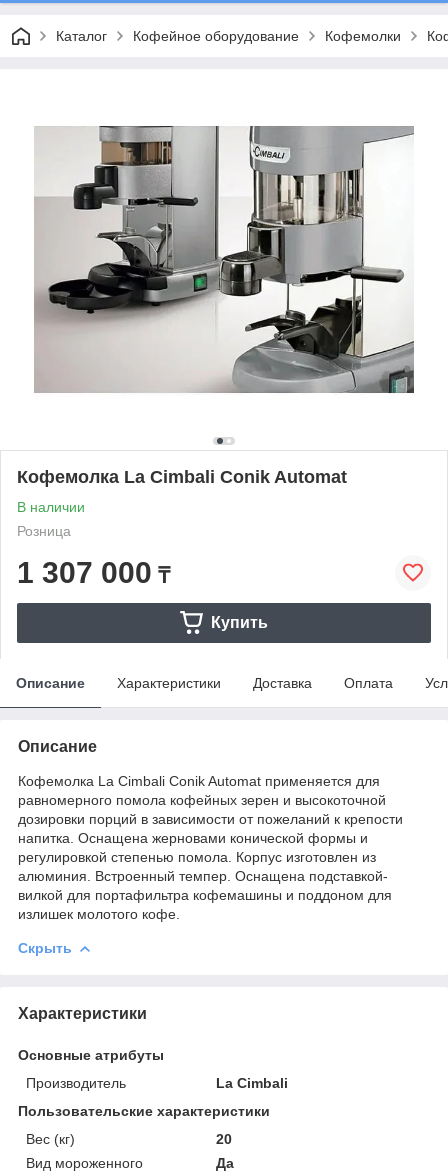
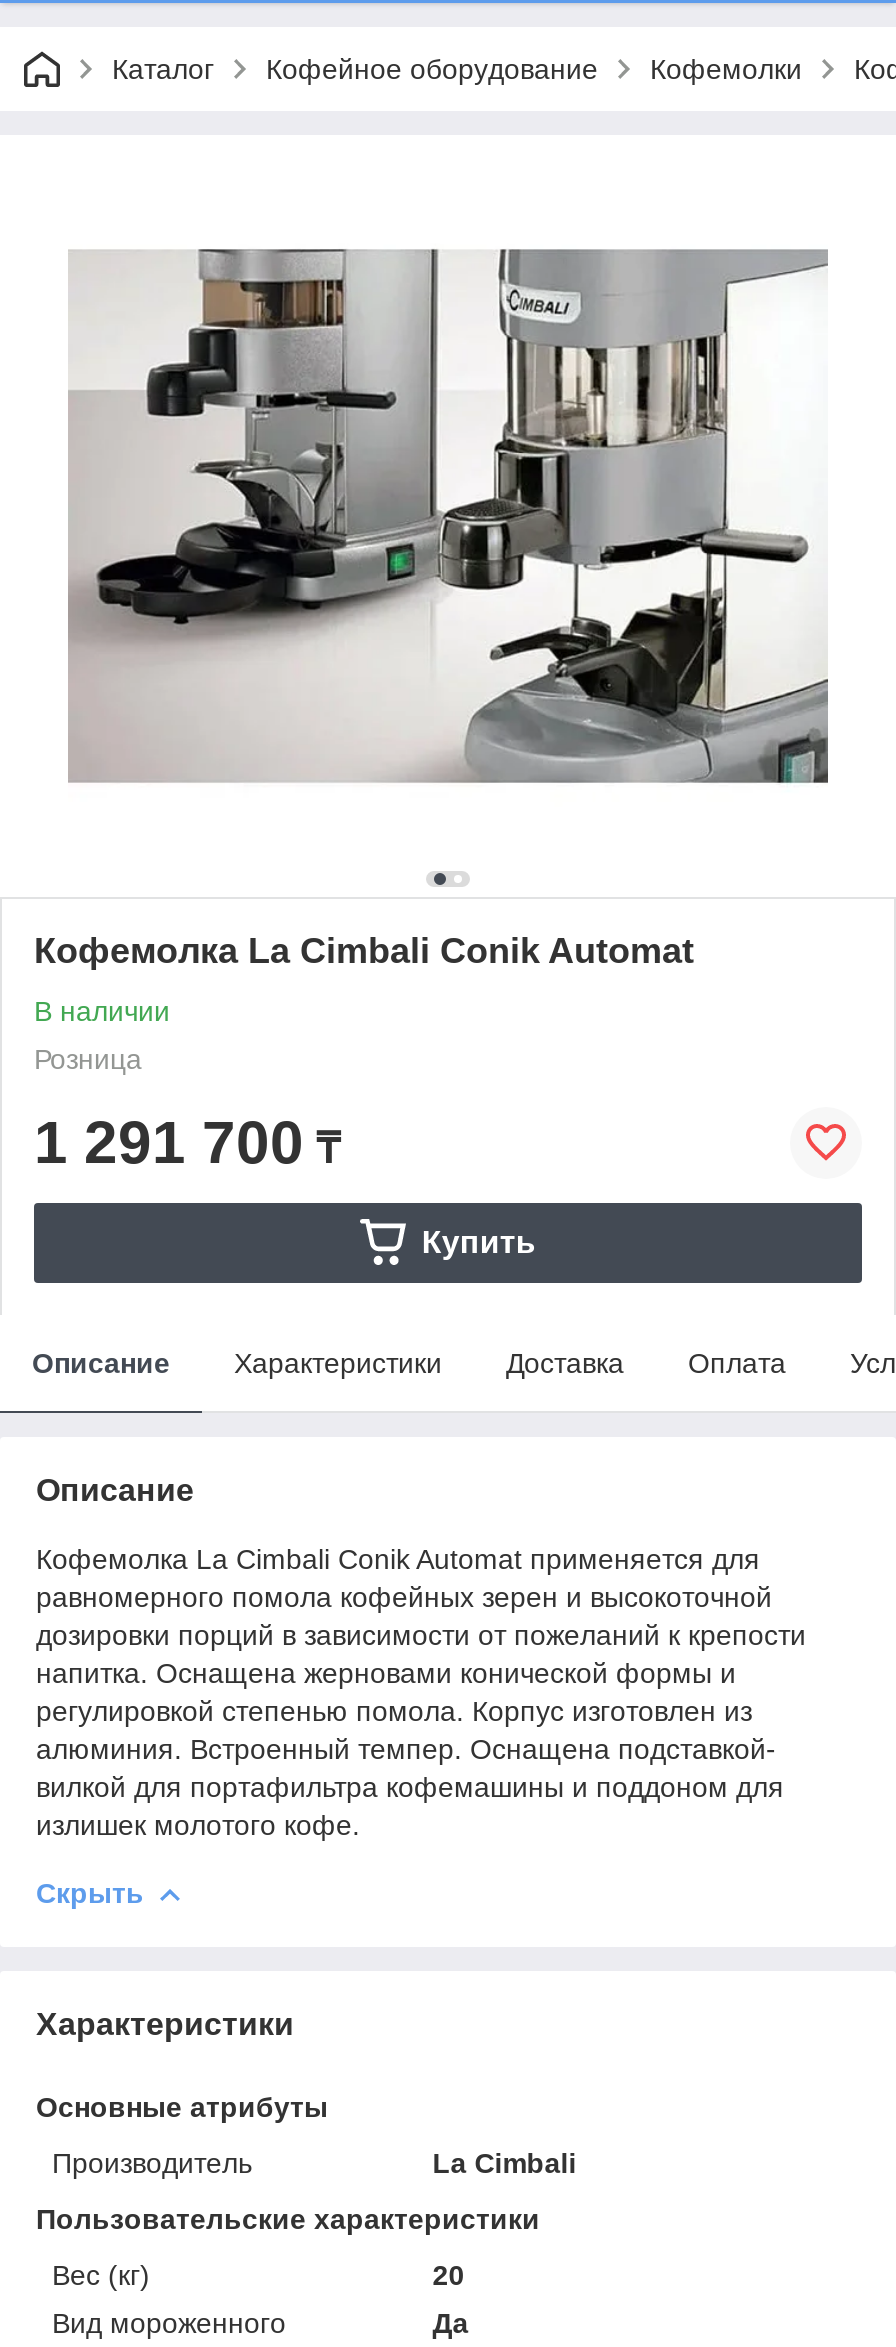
- 1 307 000 ₸
+ 1 291 700 ₸
